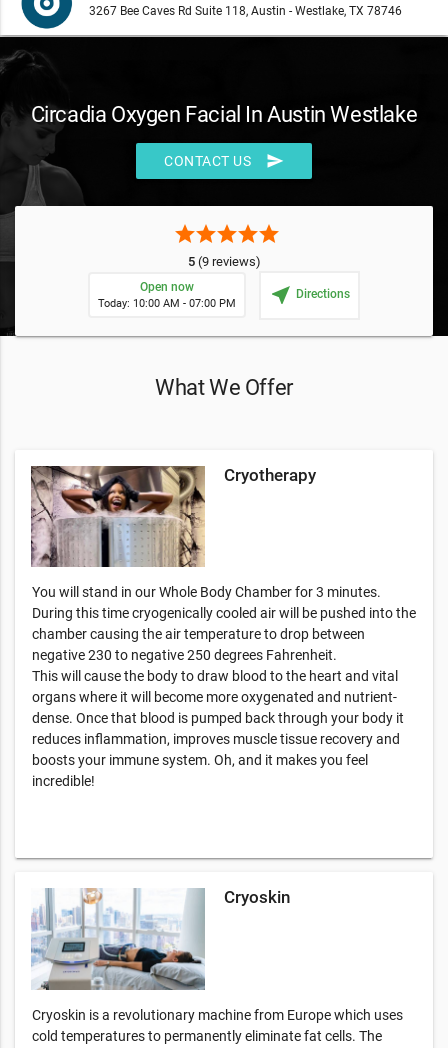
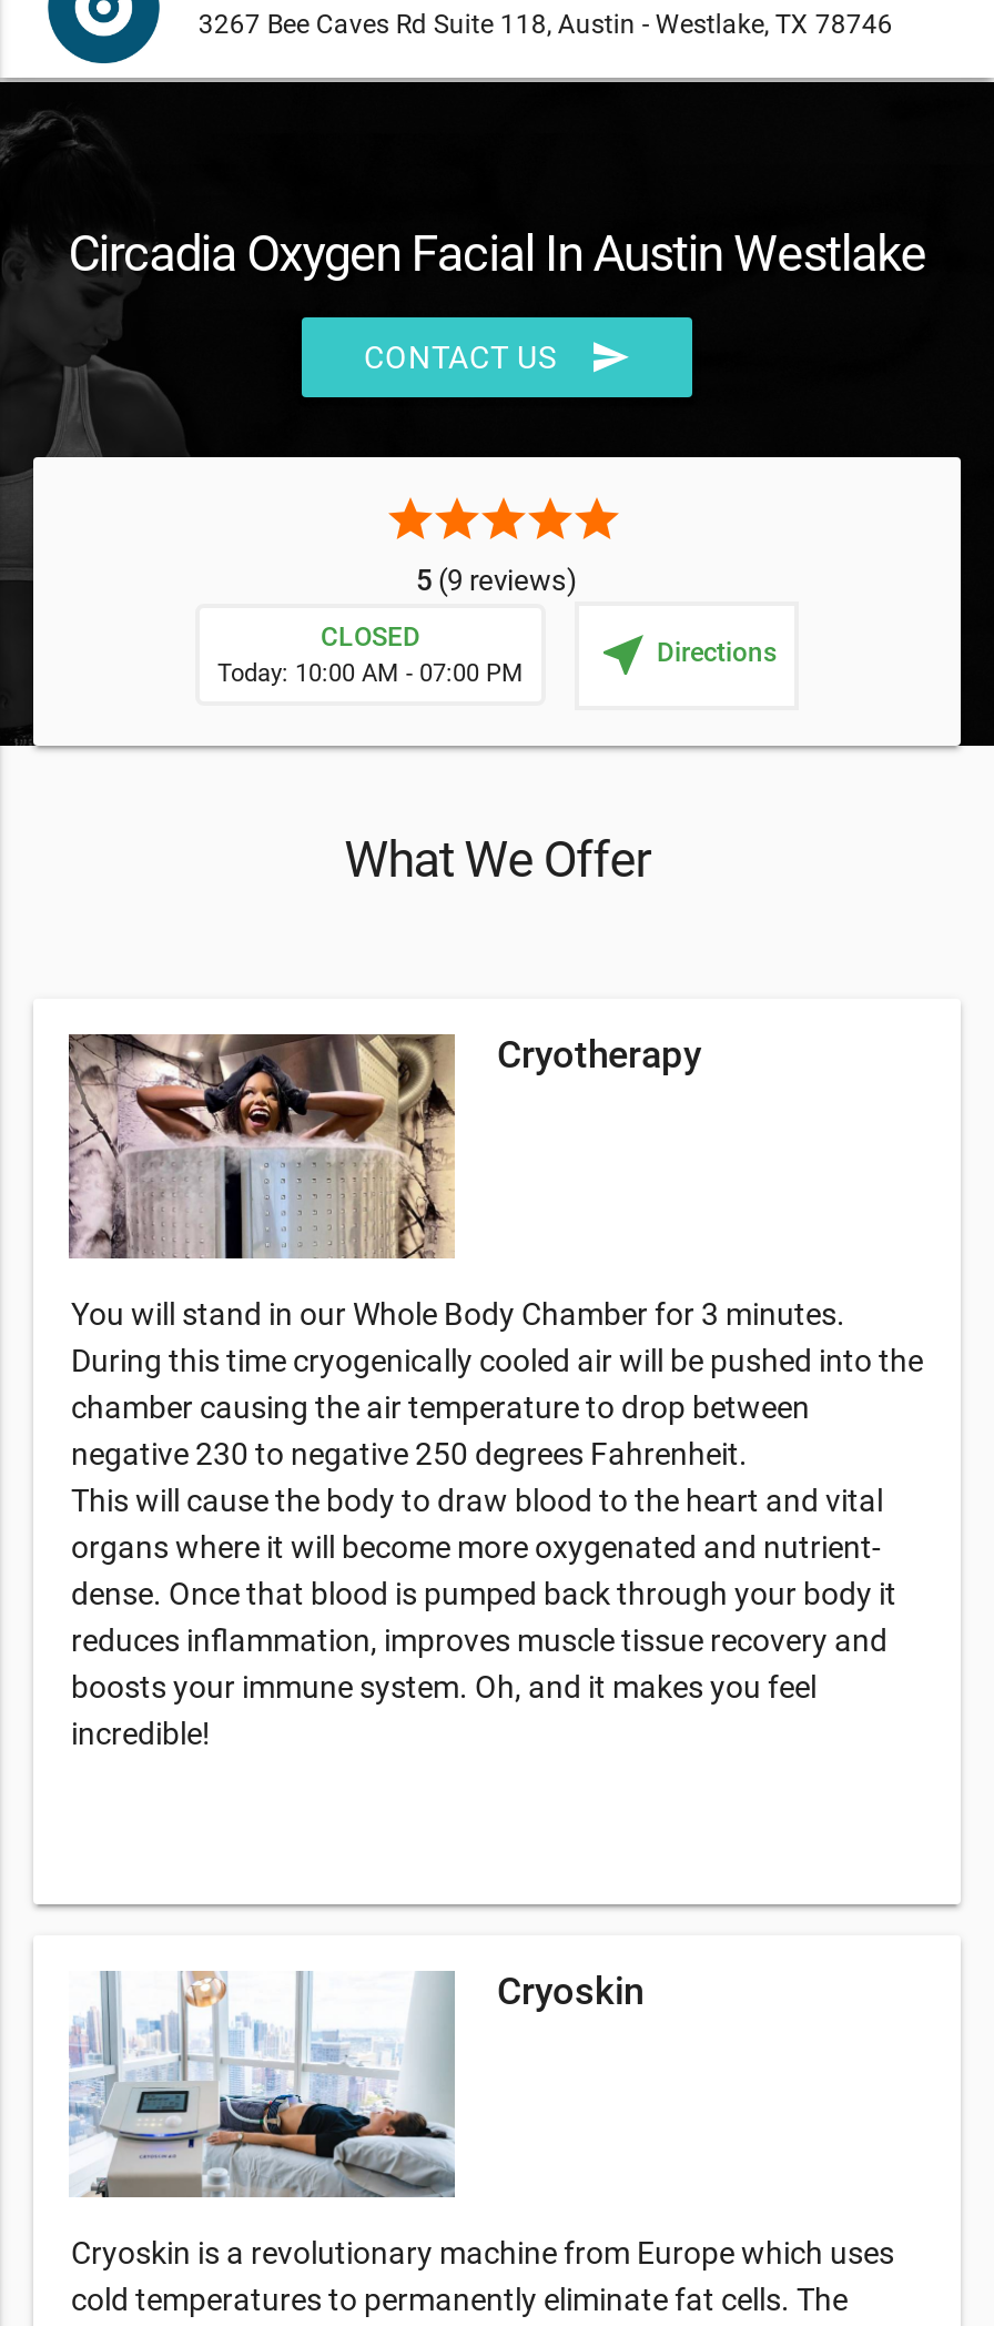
- Open now
+ CLOSED
